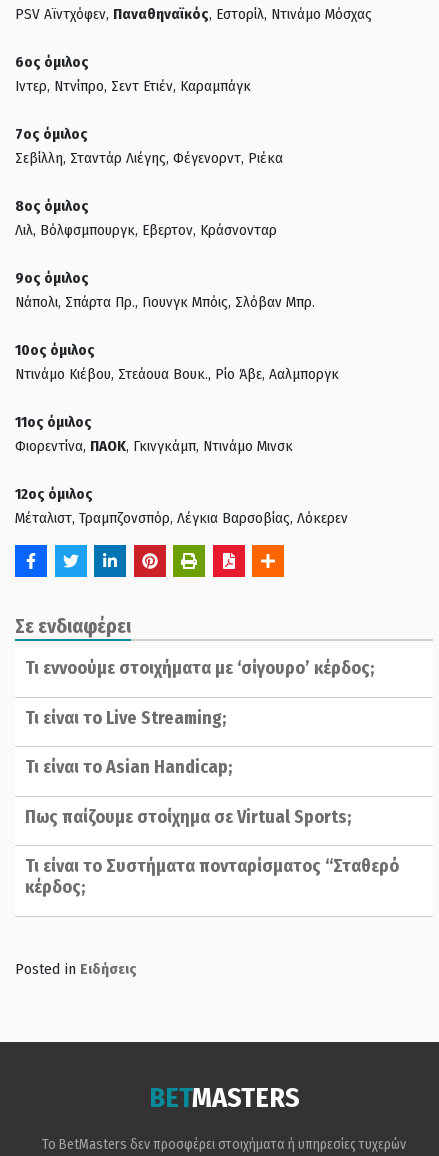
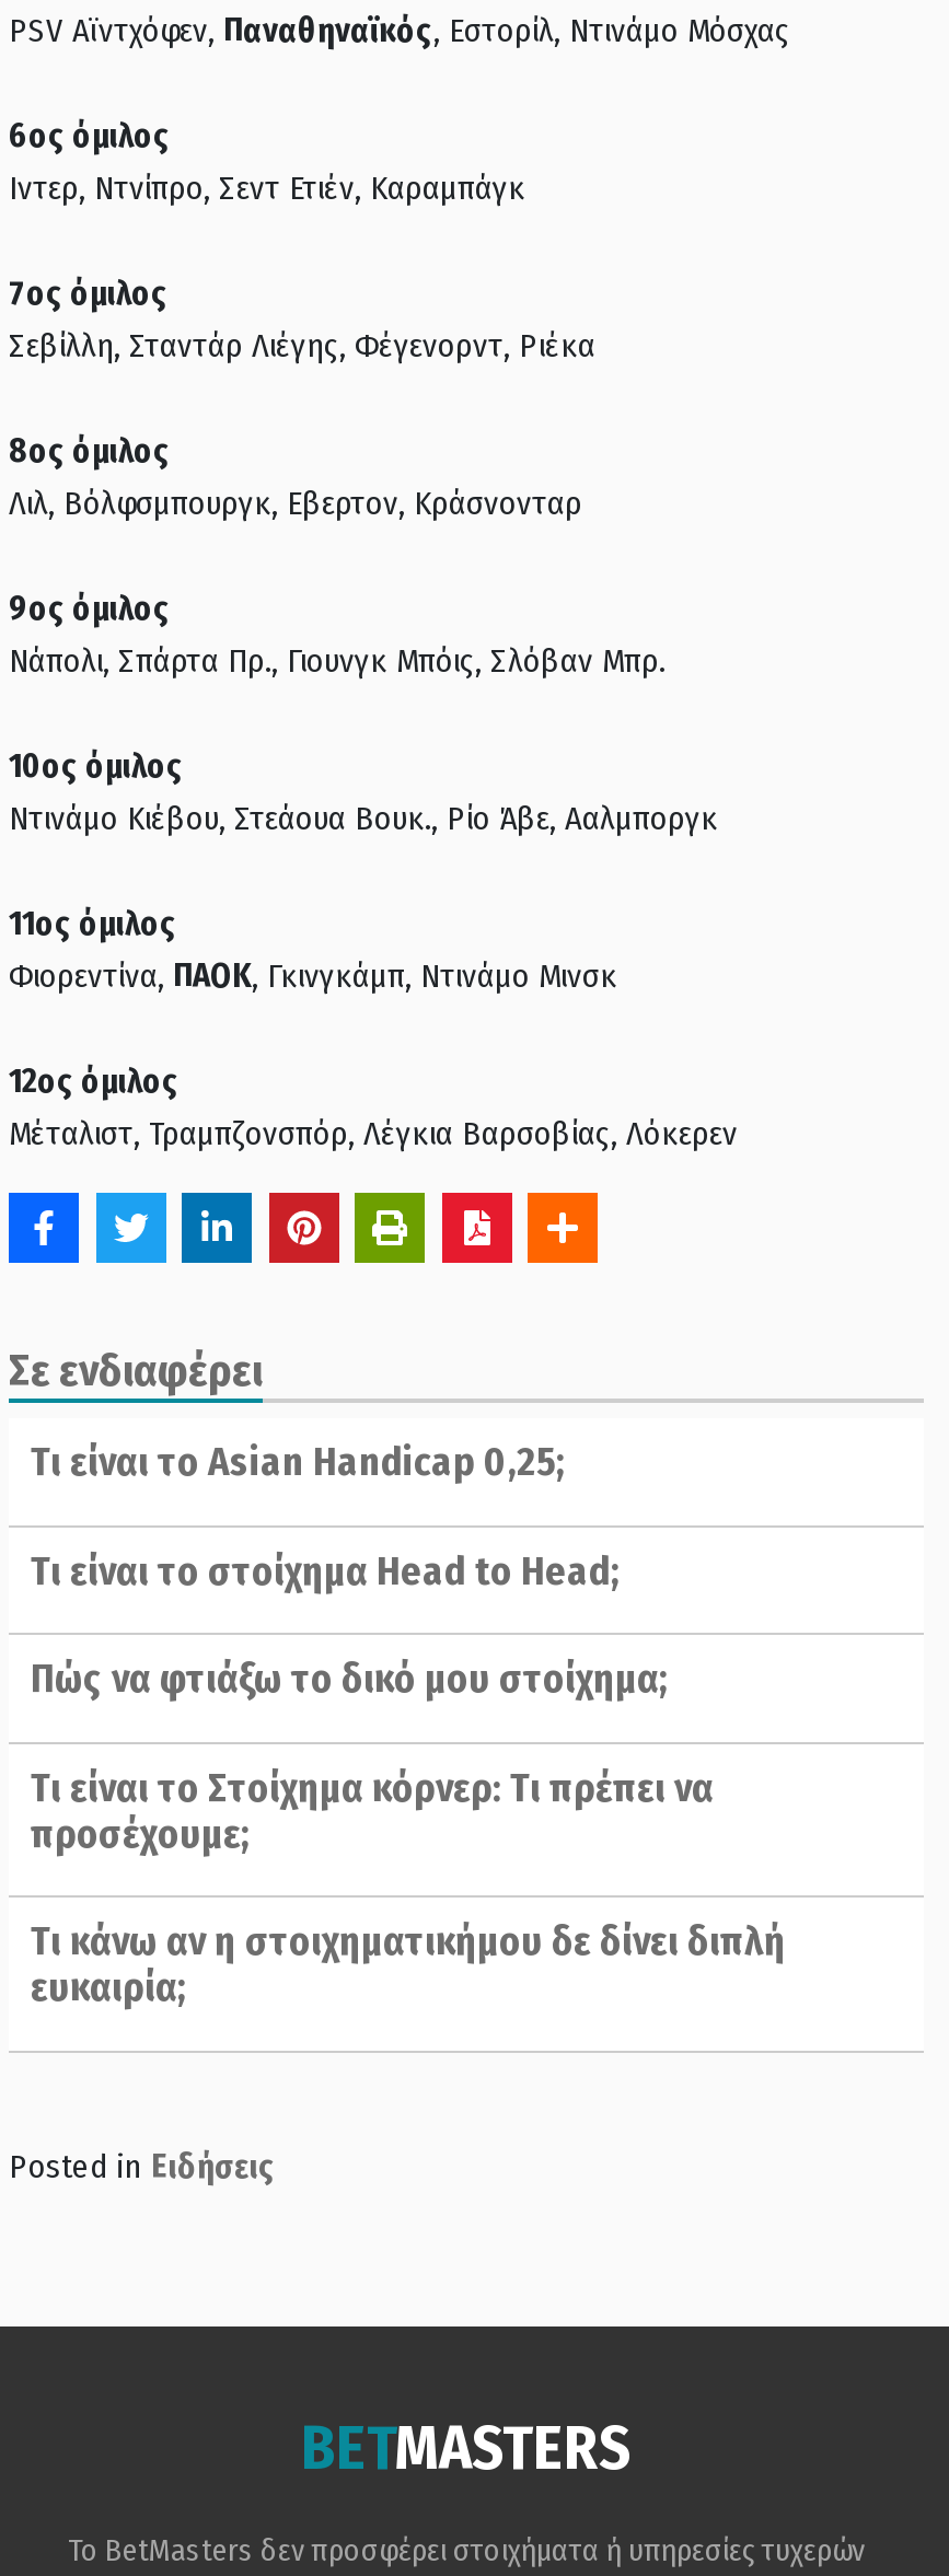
- Τι εννοούμε στοιχήματα με ‘σίγουρο’ κέρδος;
+ Τι είναι το Asian Handicap 0,25;

- Τι είναι το Live Streaming;
+ Τι είναι το στοίχημα Head to Head;

- Τι είναι το Asian Handicap;
+ Πώς να φτιάξω το δικό μου στοίχημα;

- Πως παίζουμε στοίχημα σε Virtual Sports;
+ Τι είναι το Στοίχημα κόρνερ: Τι πρέπει να
+ προσέχουμε;

- Τι είναι το Συστήματα πονταρίσματος “Σταθερό
- κέρδος;
+ Τι κάνω αν η στοιχηματικήμου δε δίνει διπλή
+ ευκαιρία;
